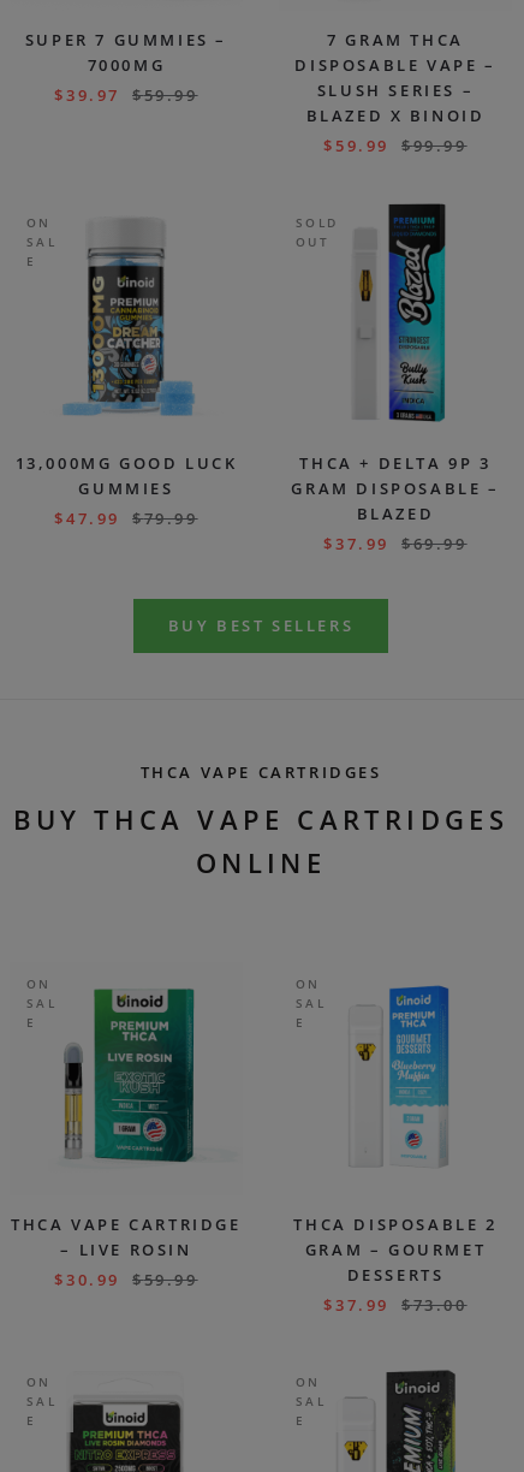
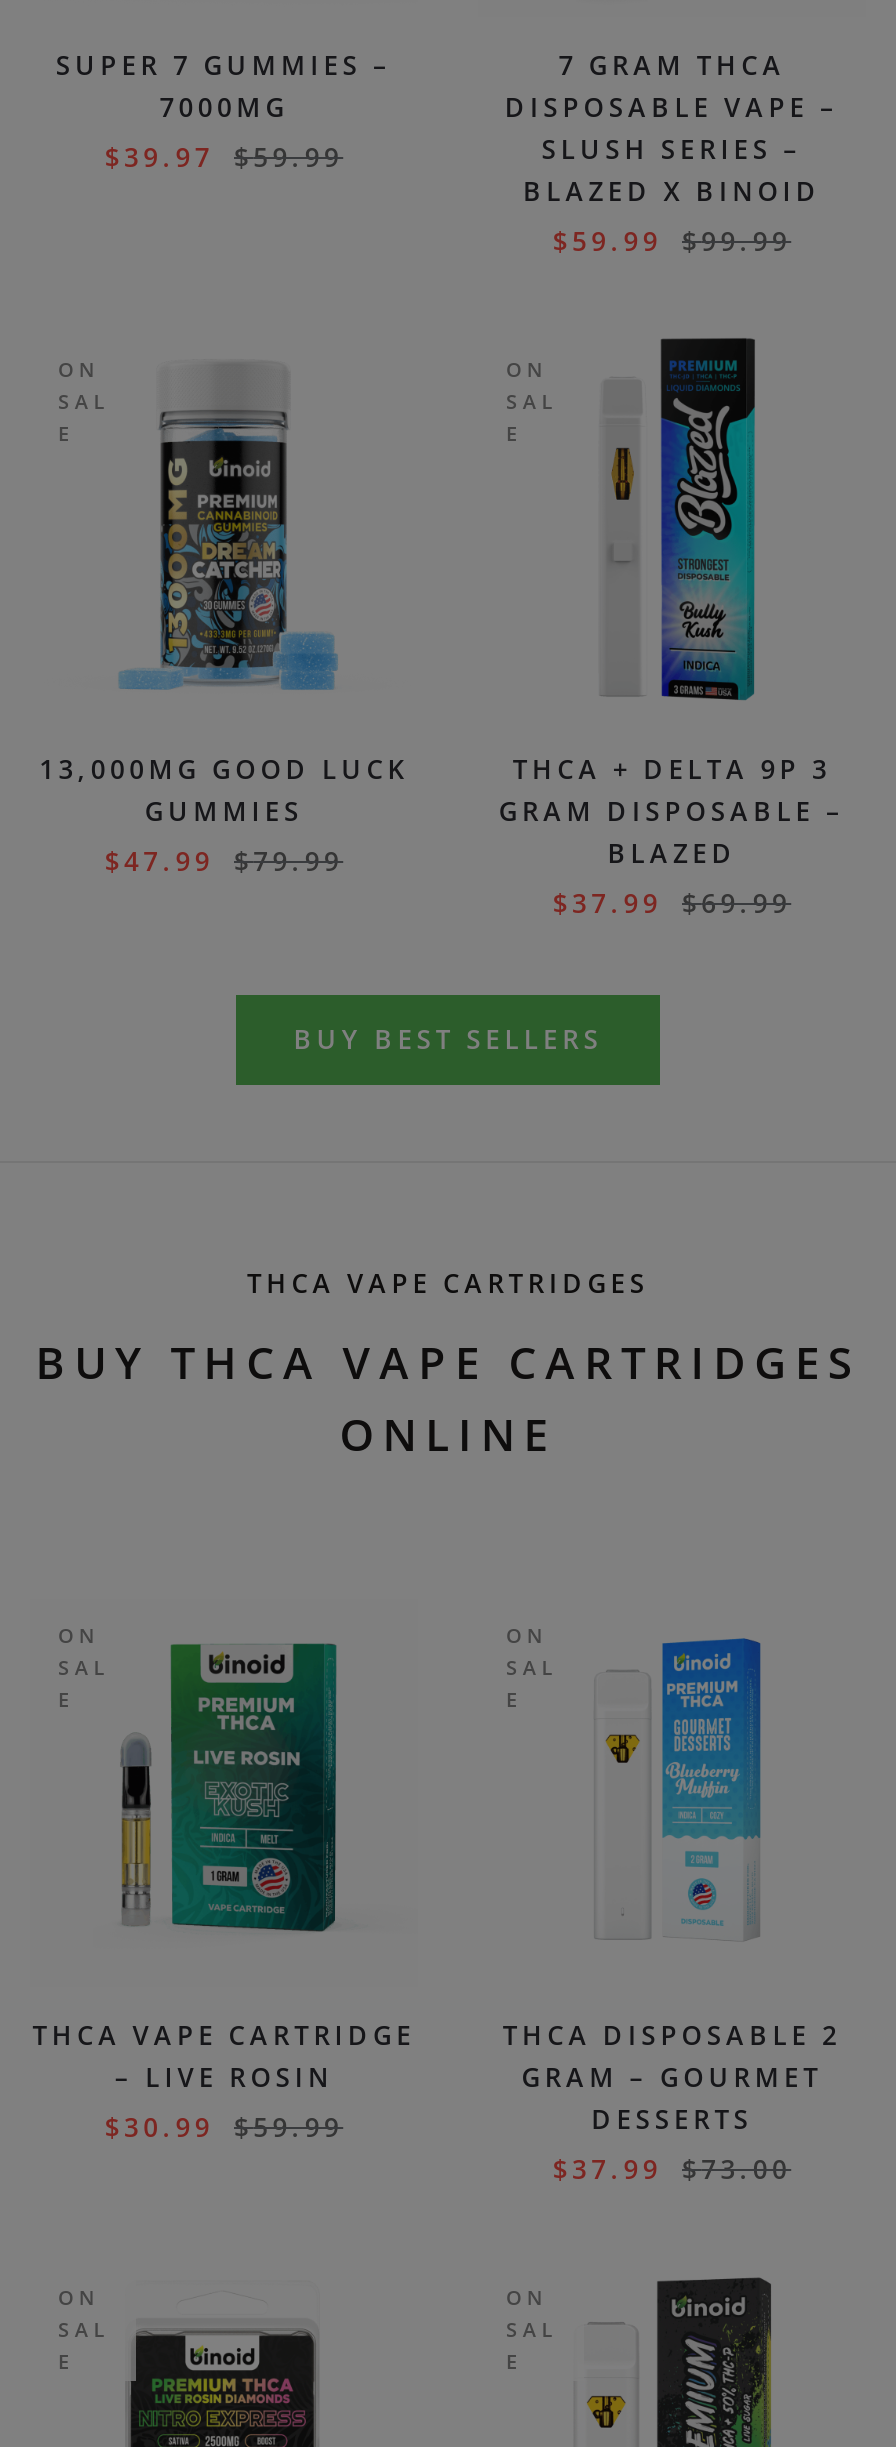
- SOLD
- OUT
+ ON
+ SAL
+ E
